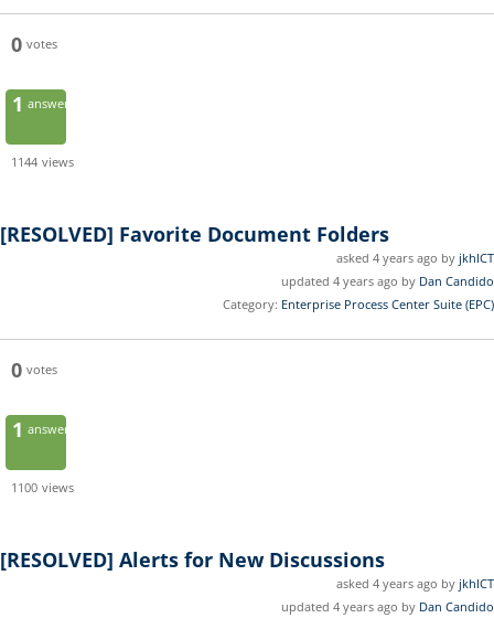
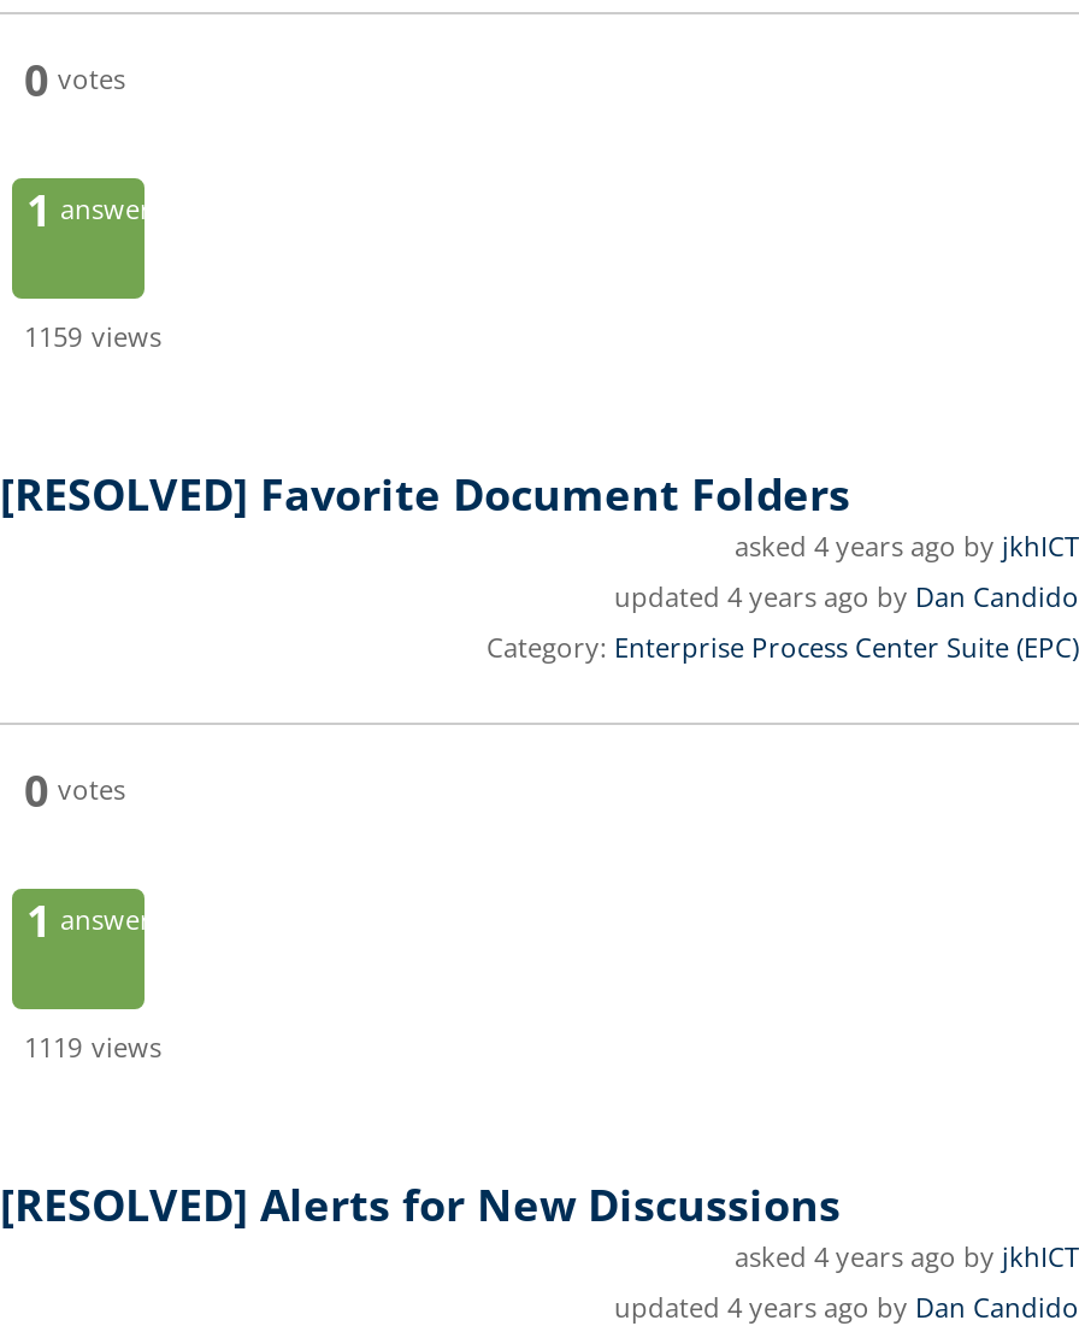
- 1144 views
+ 1159 views

- 1100 views
+ 1119 views
